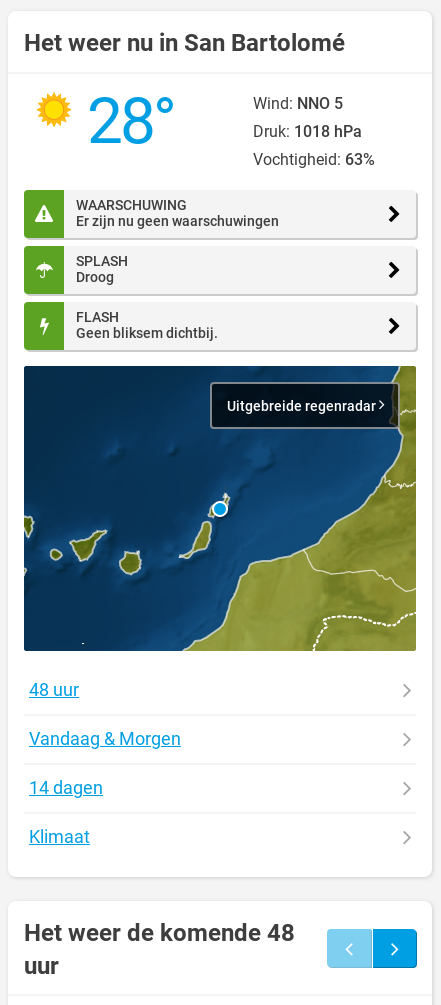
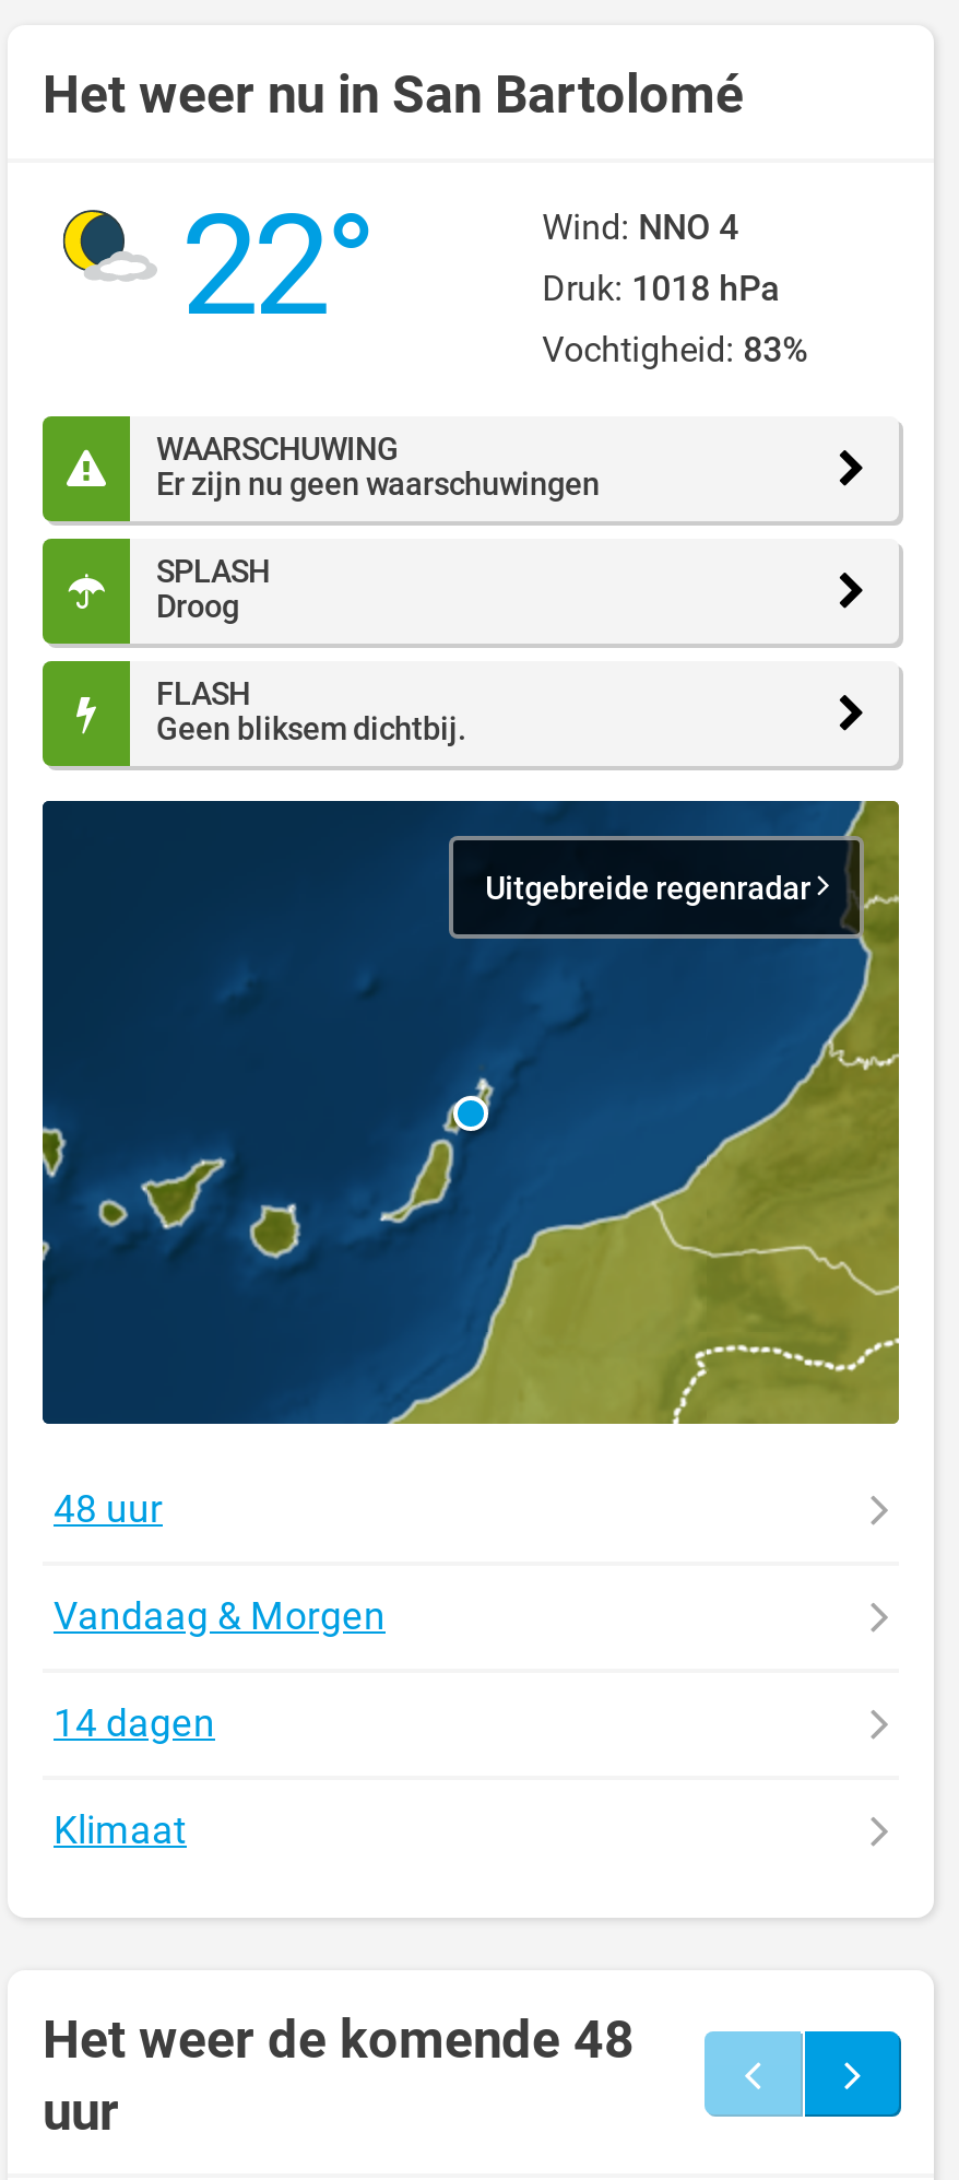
- [image]
- 28°
+ [image]
+ 22°

- Wind: NNO 5
+ Wind: NNO 4

- Vochtigheid: 63%
+ Vochtigheid: 83%
